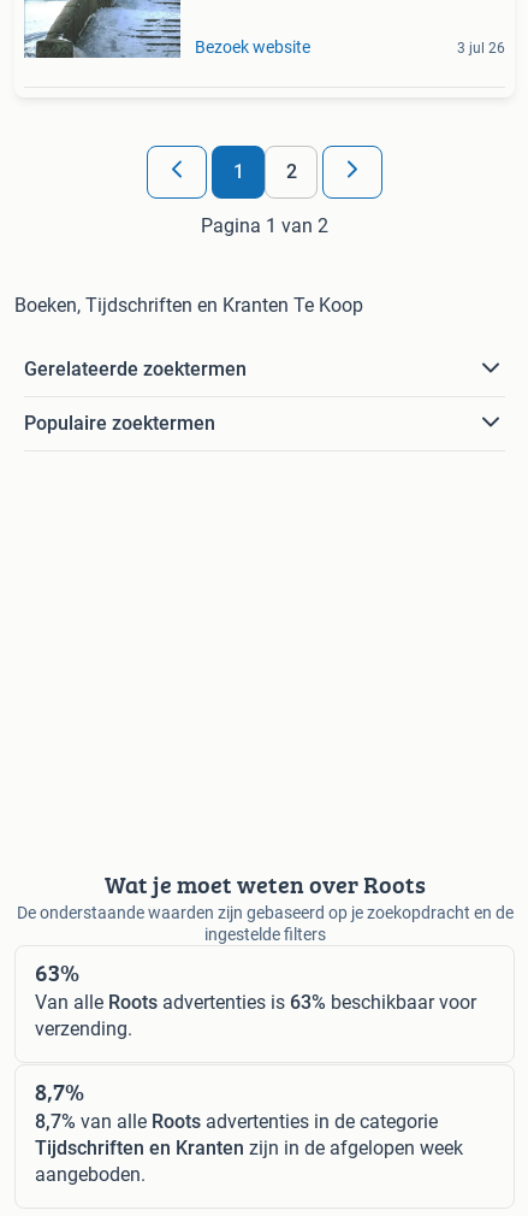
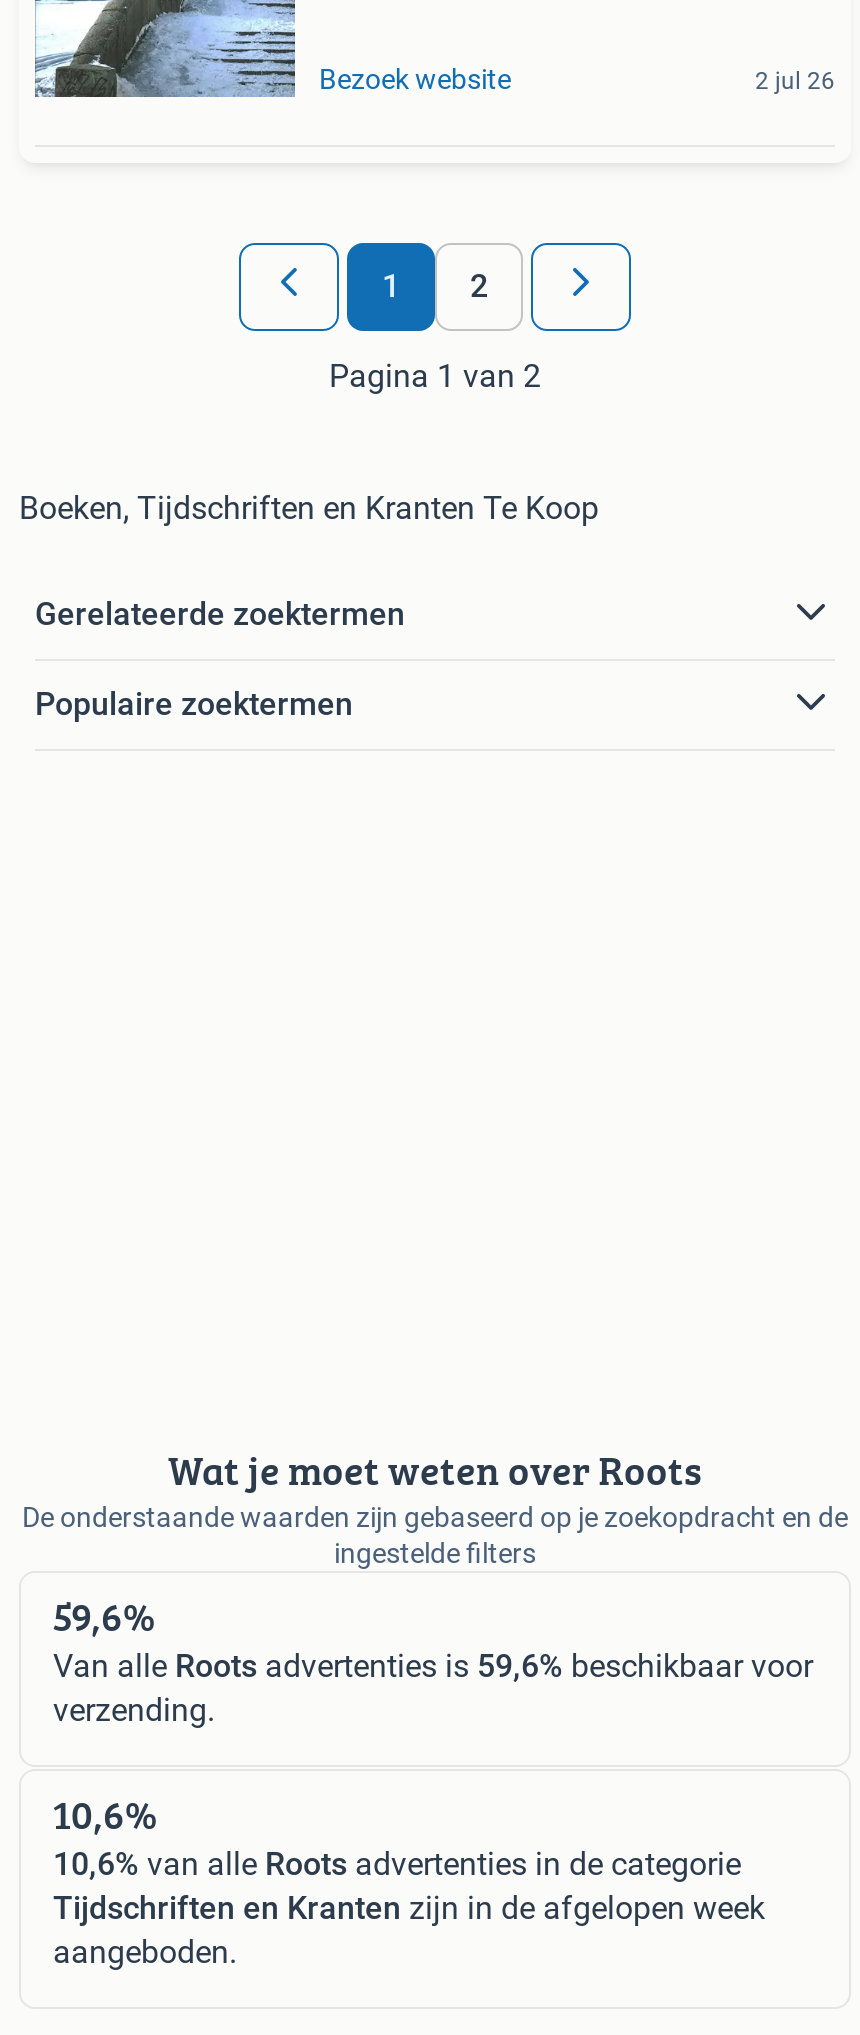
- 3 jul 26
+ 2 jul 26

- 63%
+ 59,6%

- Van alle Roots advertenties is 63% beschikbaar voor
+ Van alle Roots advertenties is 59,6% beschikbaar voor

- 8,7%
+ 10,6%

- 8,7% van alle Roots advertenties in de categorie
+ 10,6% van alle Roots advertenties in de categorie
